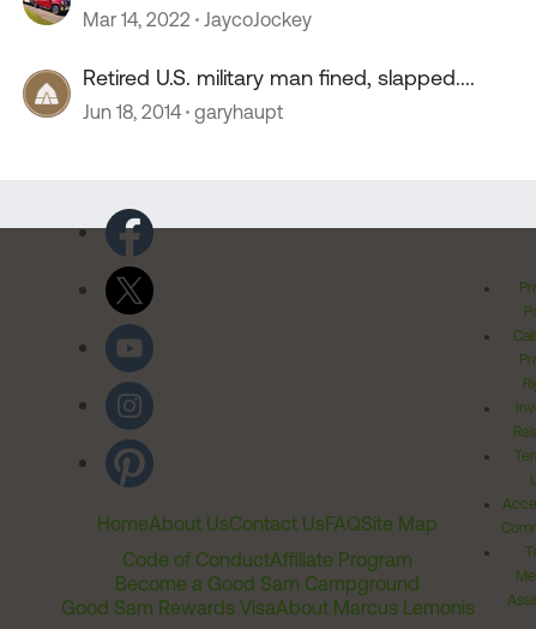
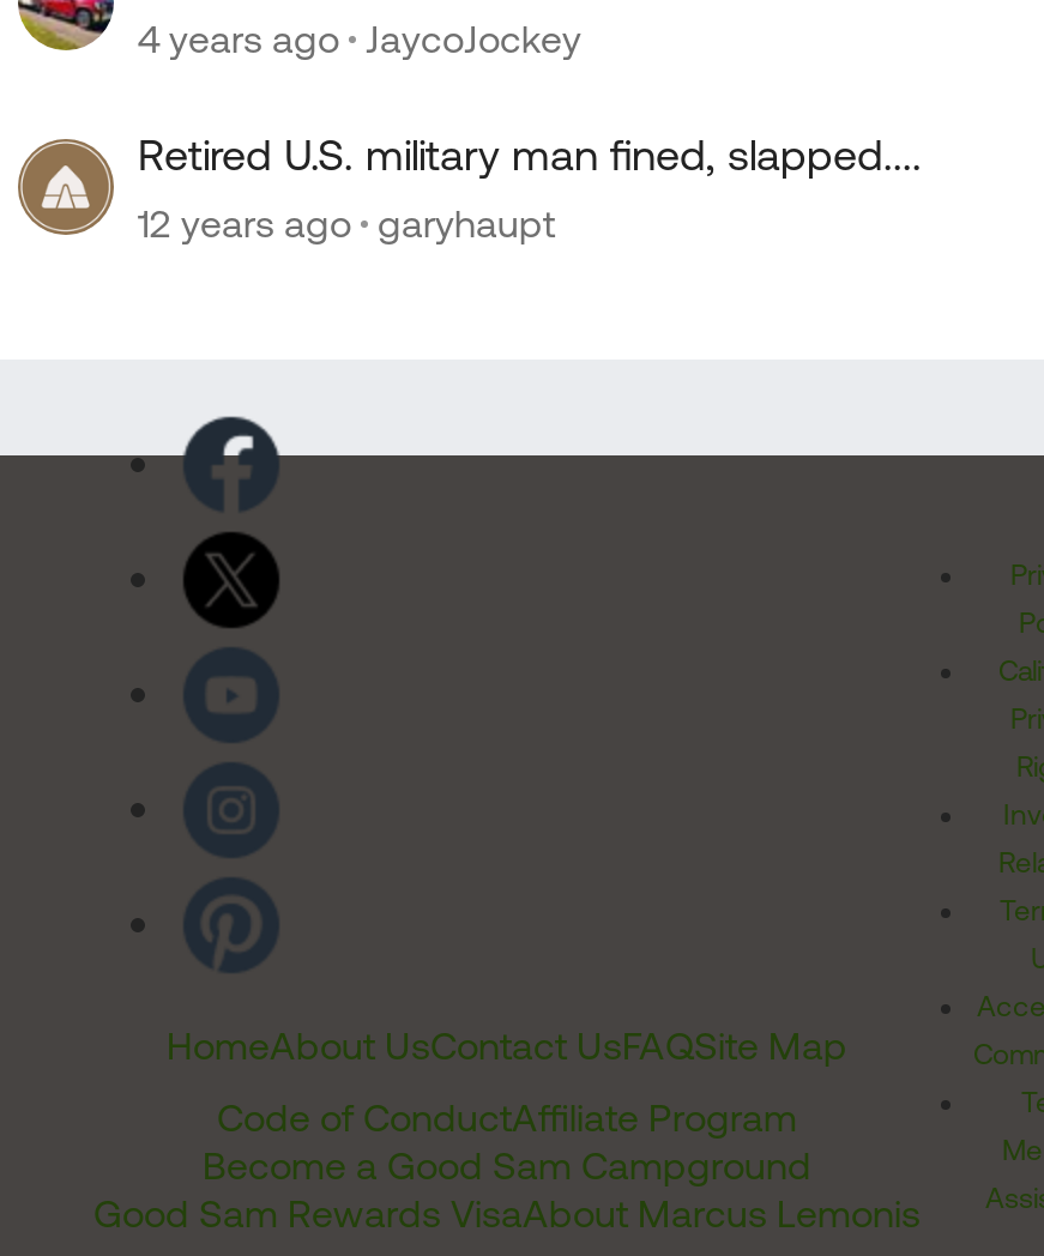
- Mar 14, 2022 JaycoJockey
+ 4 years ago JaycoJockey

- Jun 18, 2014 garyhaupt
+ 12 years ago garyhaupt
